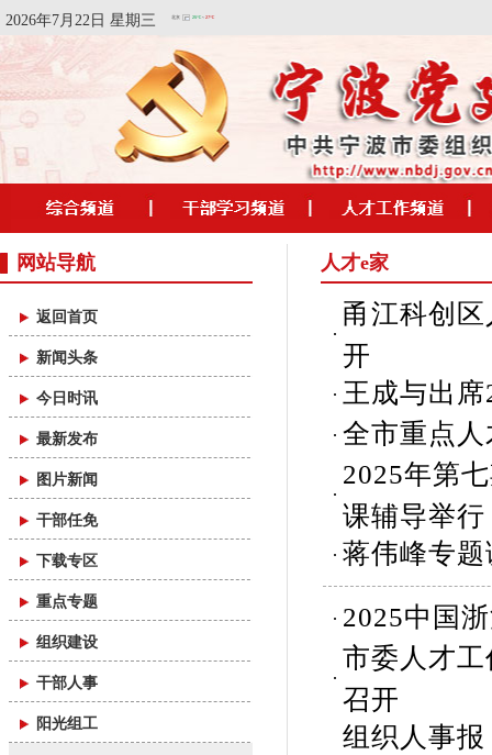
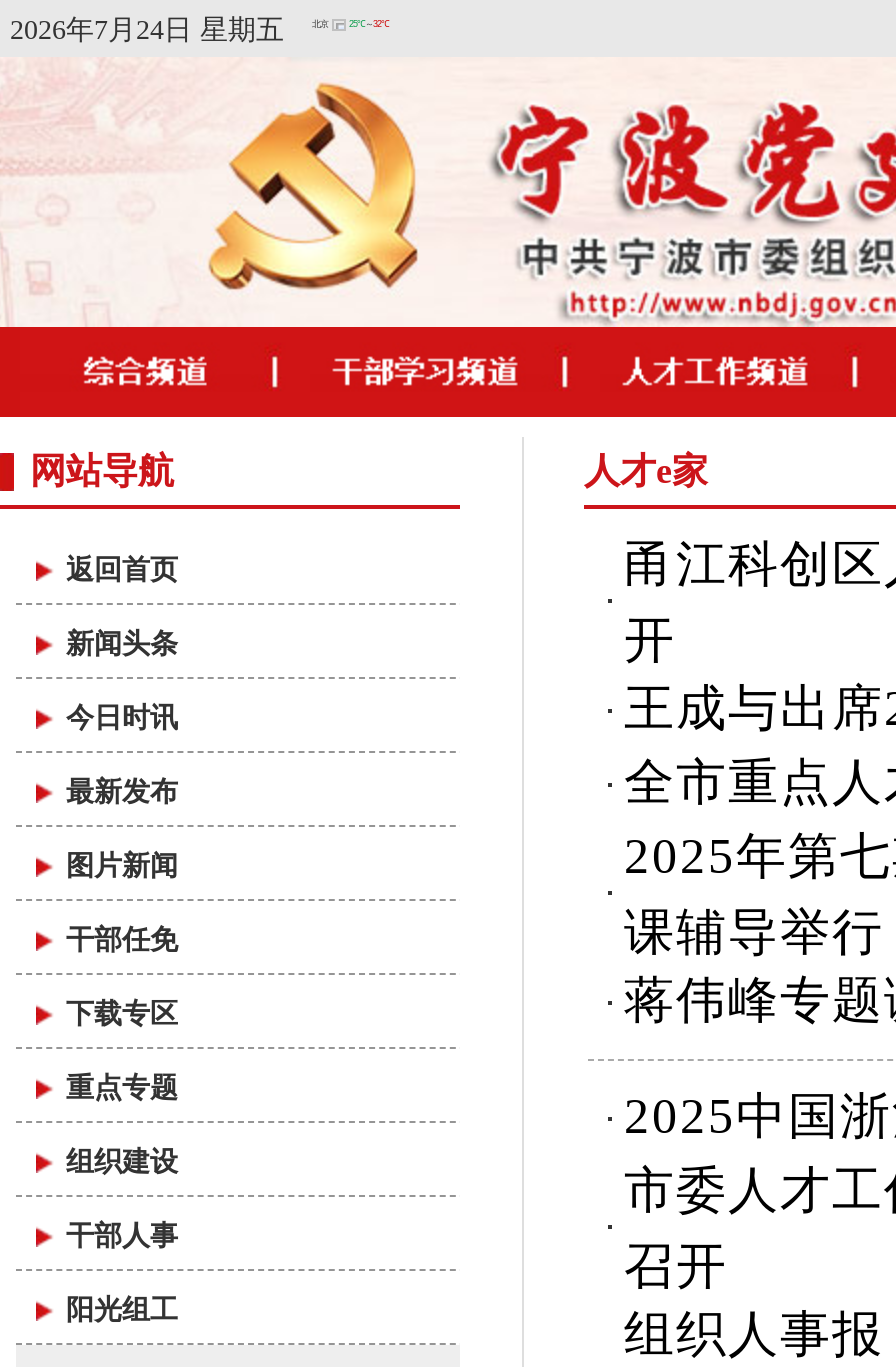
- 2026年7月22日 星期三
+ 2026年7月24日 星期五
